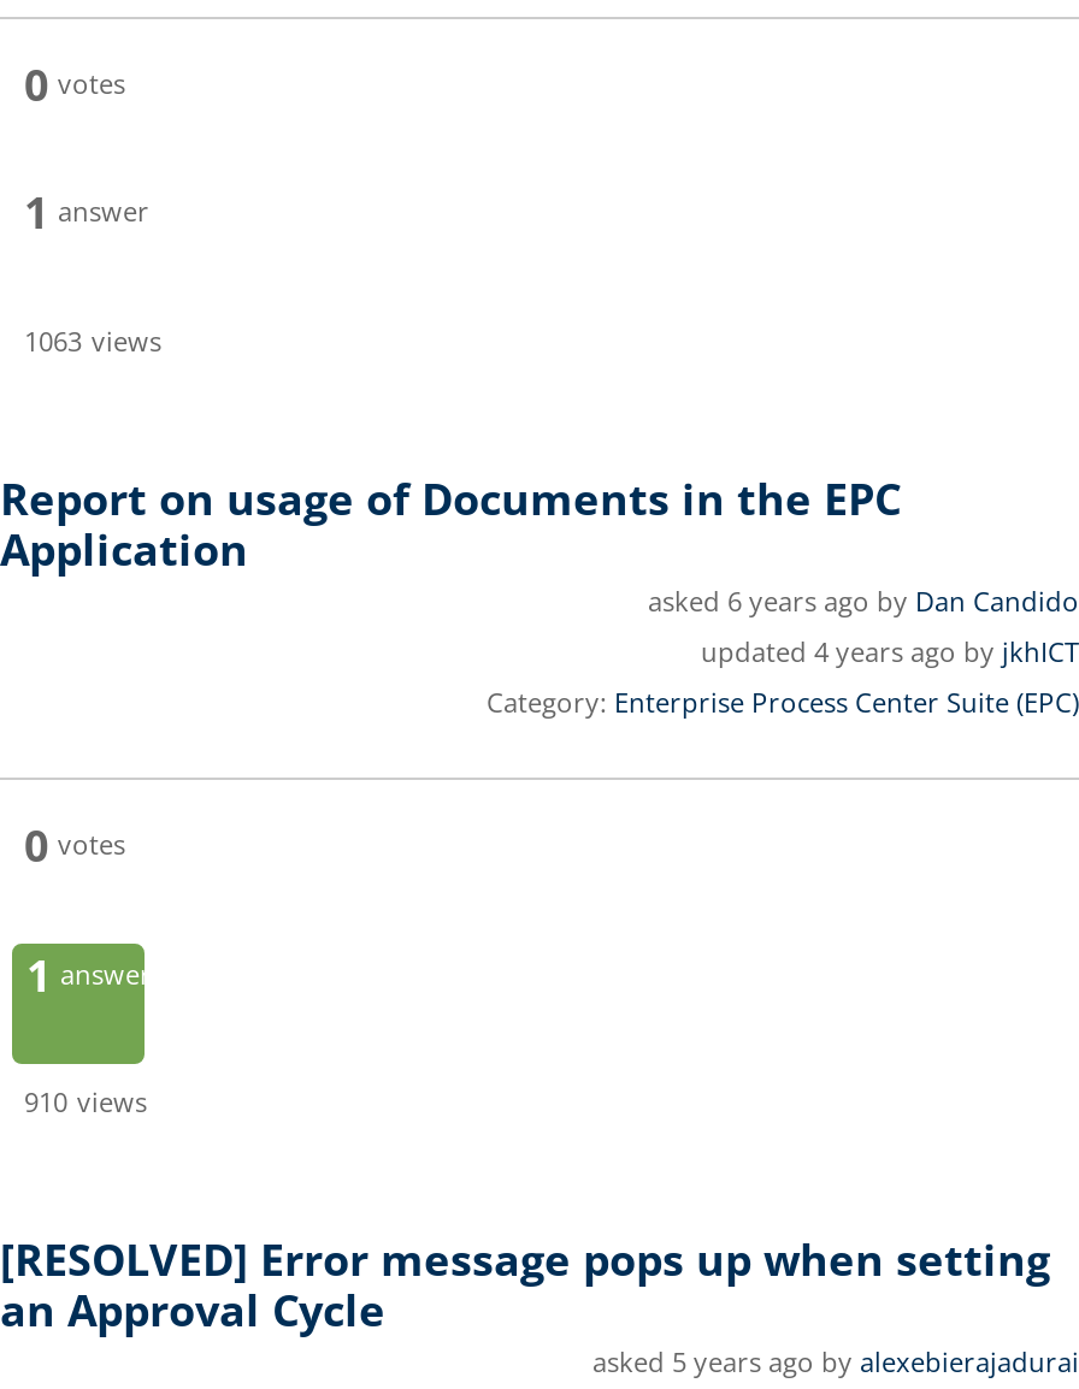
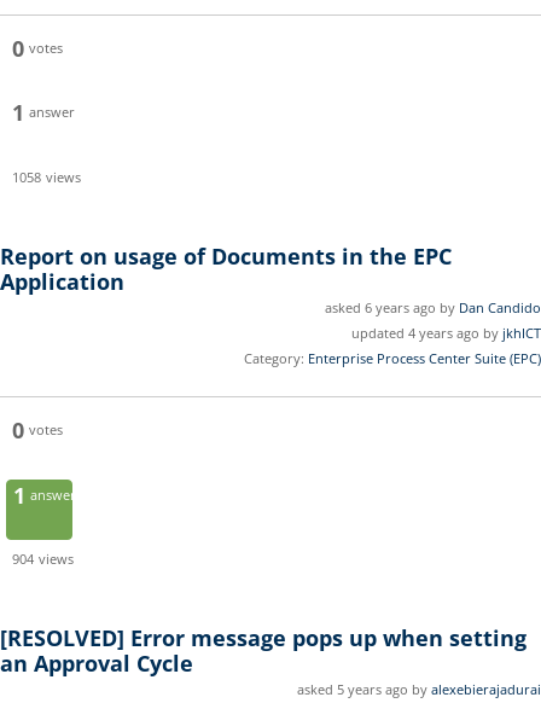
- 1063 views
+ 1058 views

- 910 views
+ 904 views
